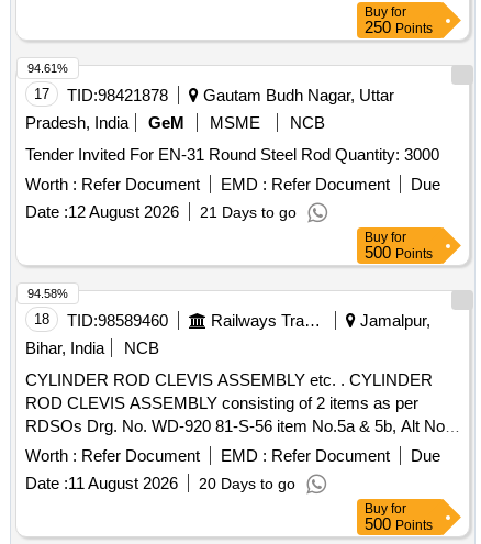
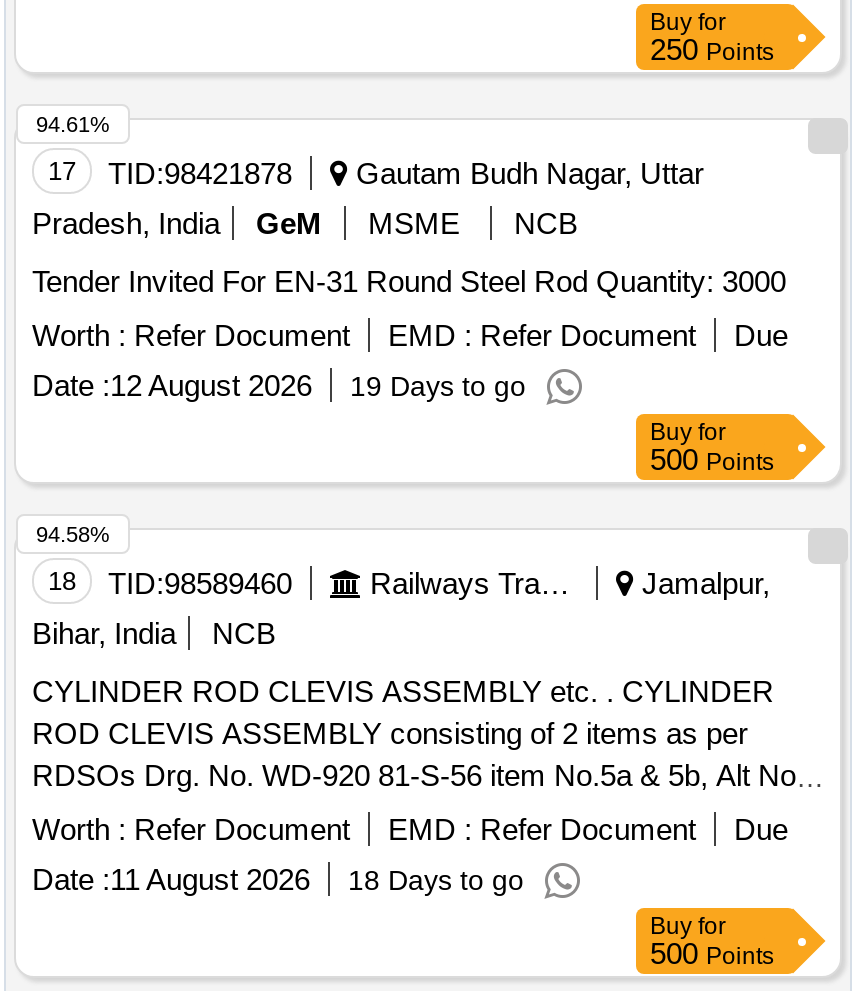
- Date : 12 August 2026 21 Days to go
+ Date : 12 August 2026 19 Days to go

- Date : 11 August 2026 20 Days to go
+ Date : 11 August 2026 18 Days to go
